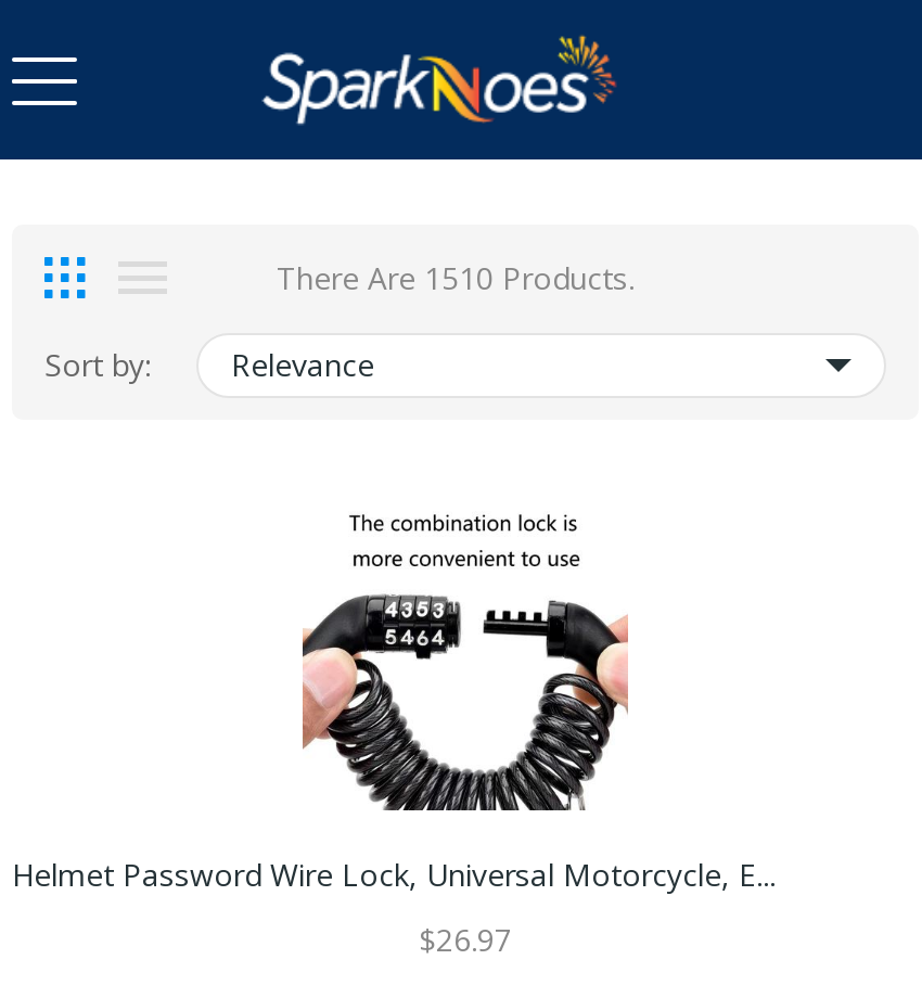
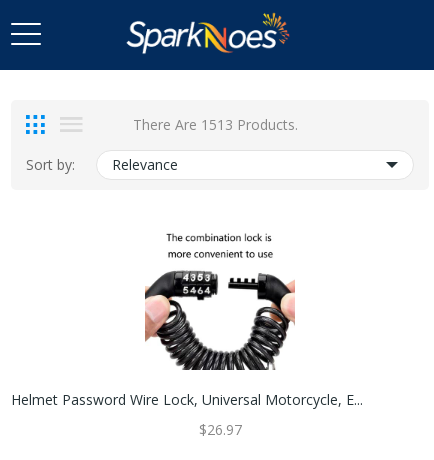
- There Are 1510 Products.
+ There Are 1513 Products.
